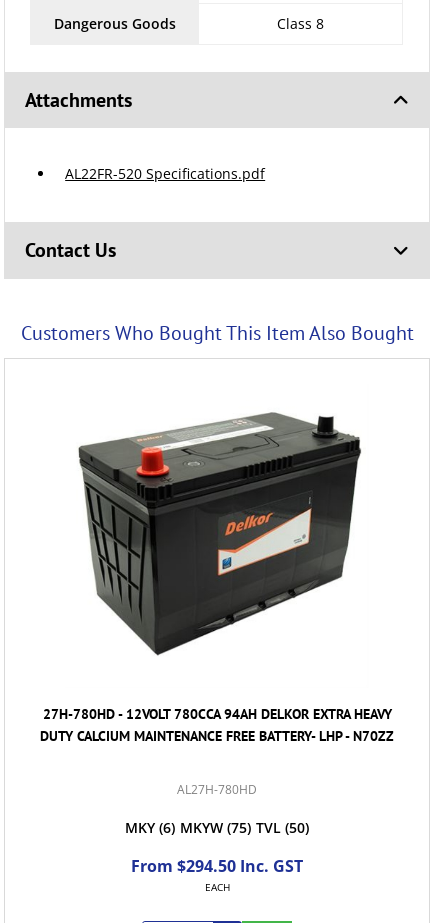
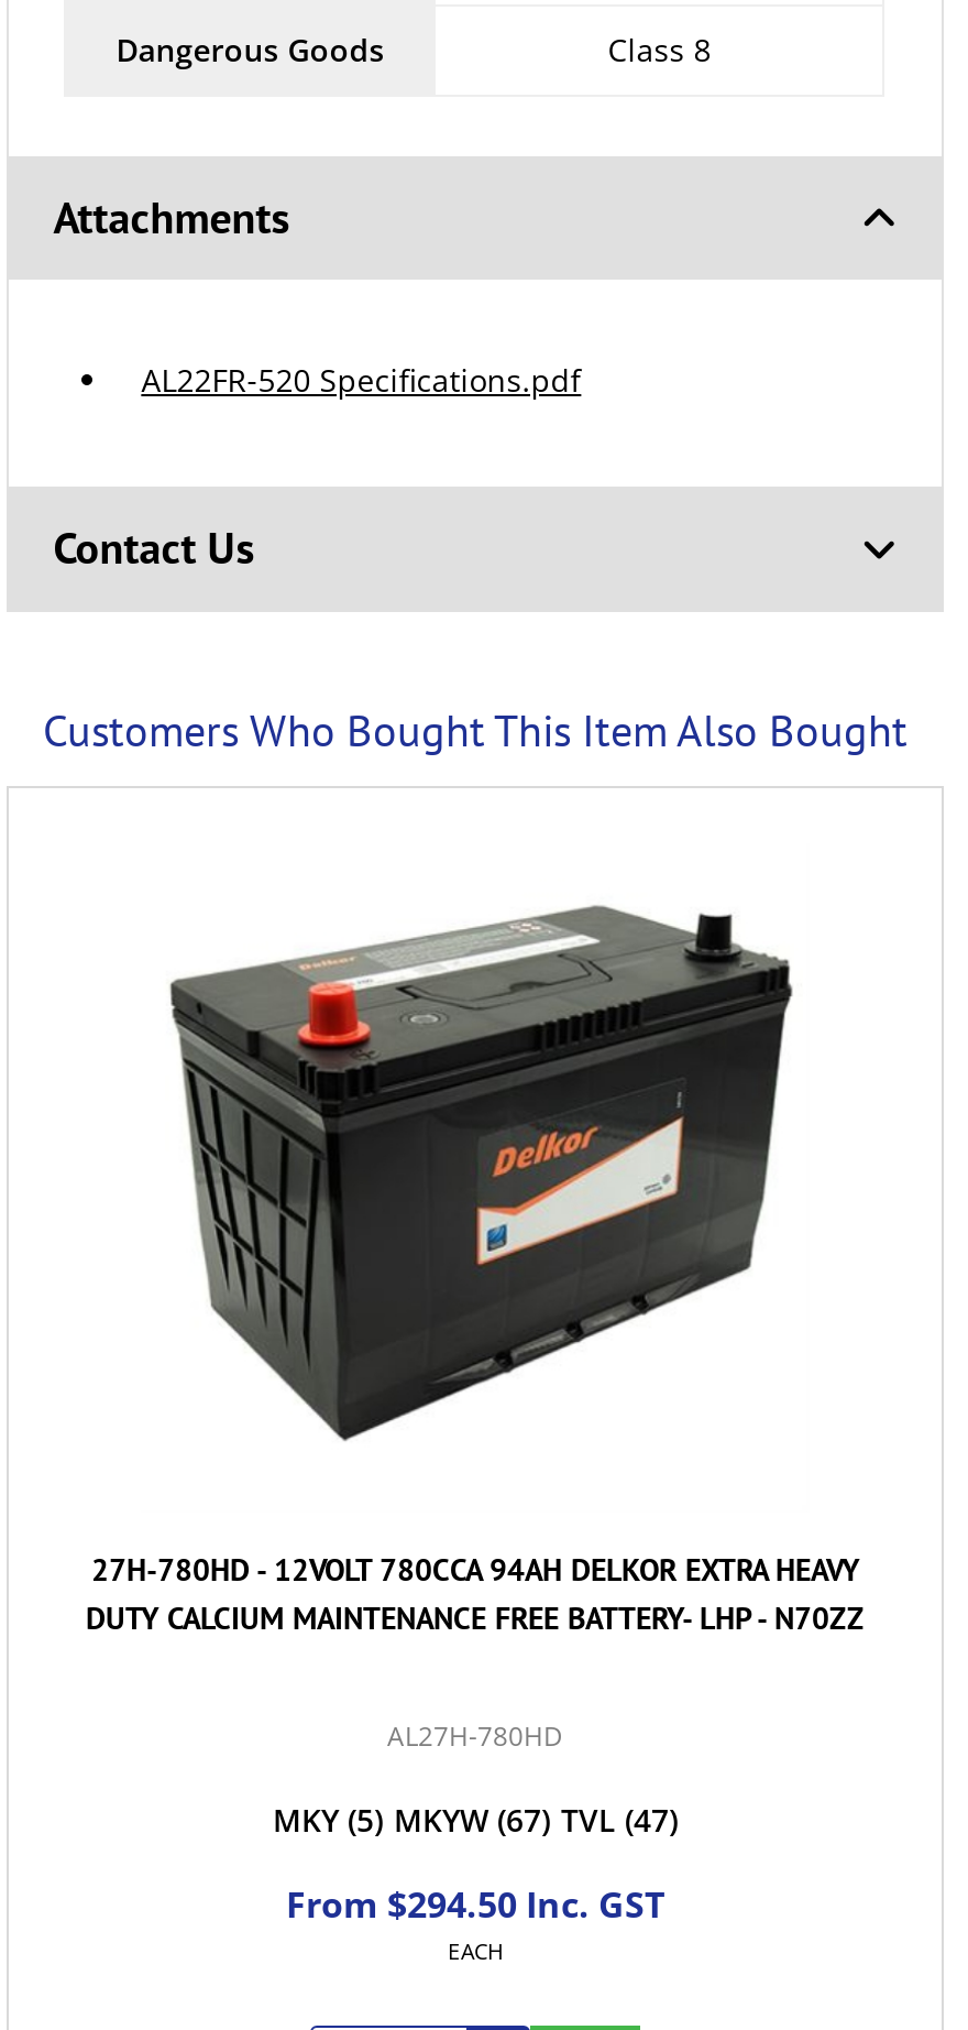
- MKY (6) MKYW (75) TVL (50)
+ MKY (5) MKYW (67) TVL (47)
